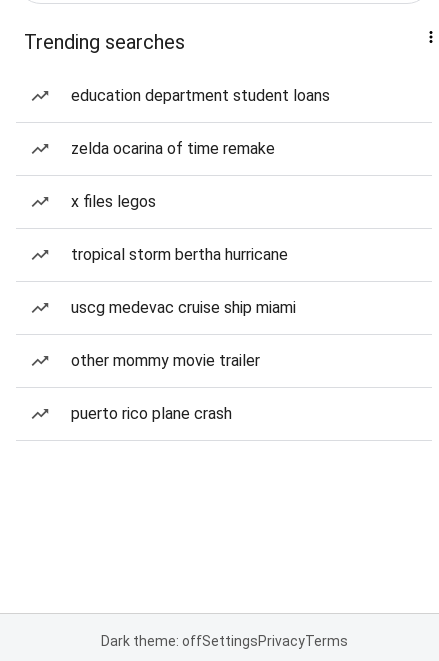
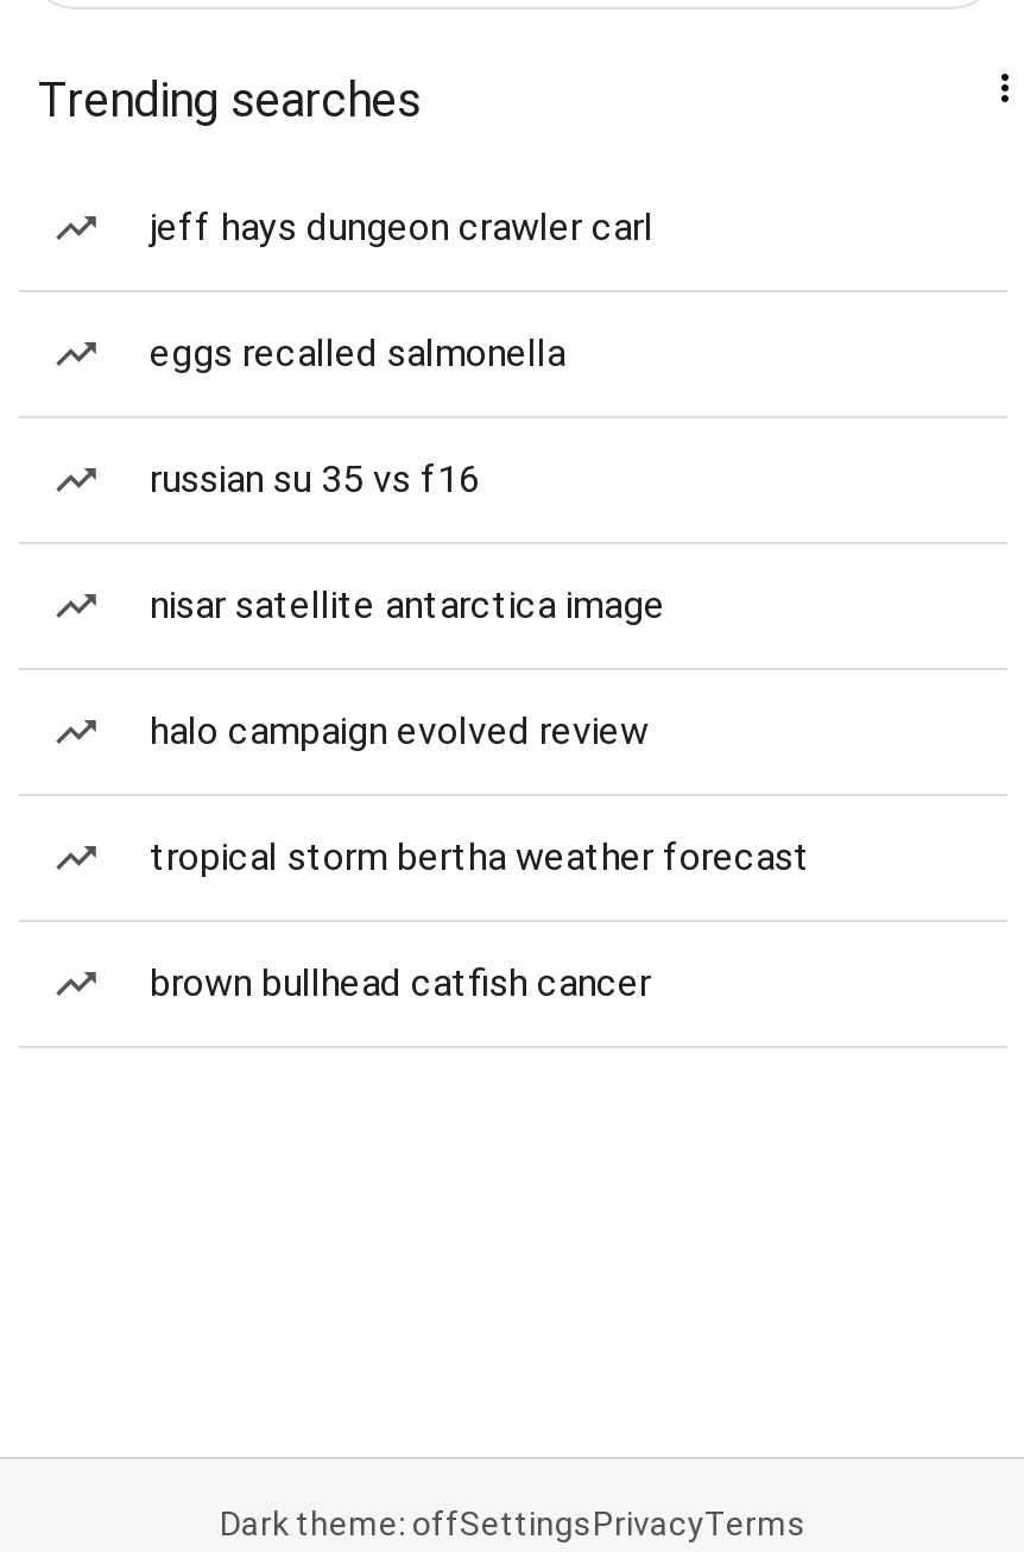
- education department student loans
+ jeff hays dungeon crawler carl

- zelda ocarina of time remake
+ eggs recalled salmonella

- x files legos
+ russian su 35 vs f16

- tropical storm bertha hurricane
+ nisar satellite antarctica image

- uscg medevac cruise ship miami
+ halo campaign evolved review

- other mommy movie trailer
+ tropical storm bertha weather forecast

- puerto rico plane crash
+ brown bullhead catfish cancer
